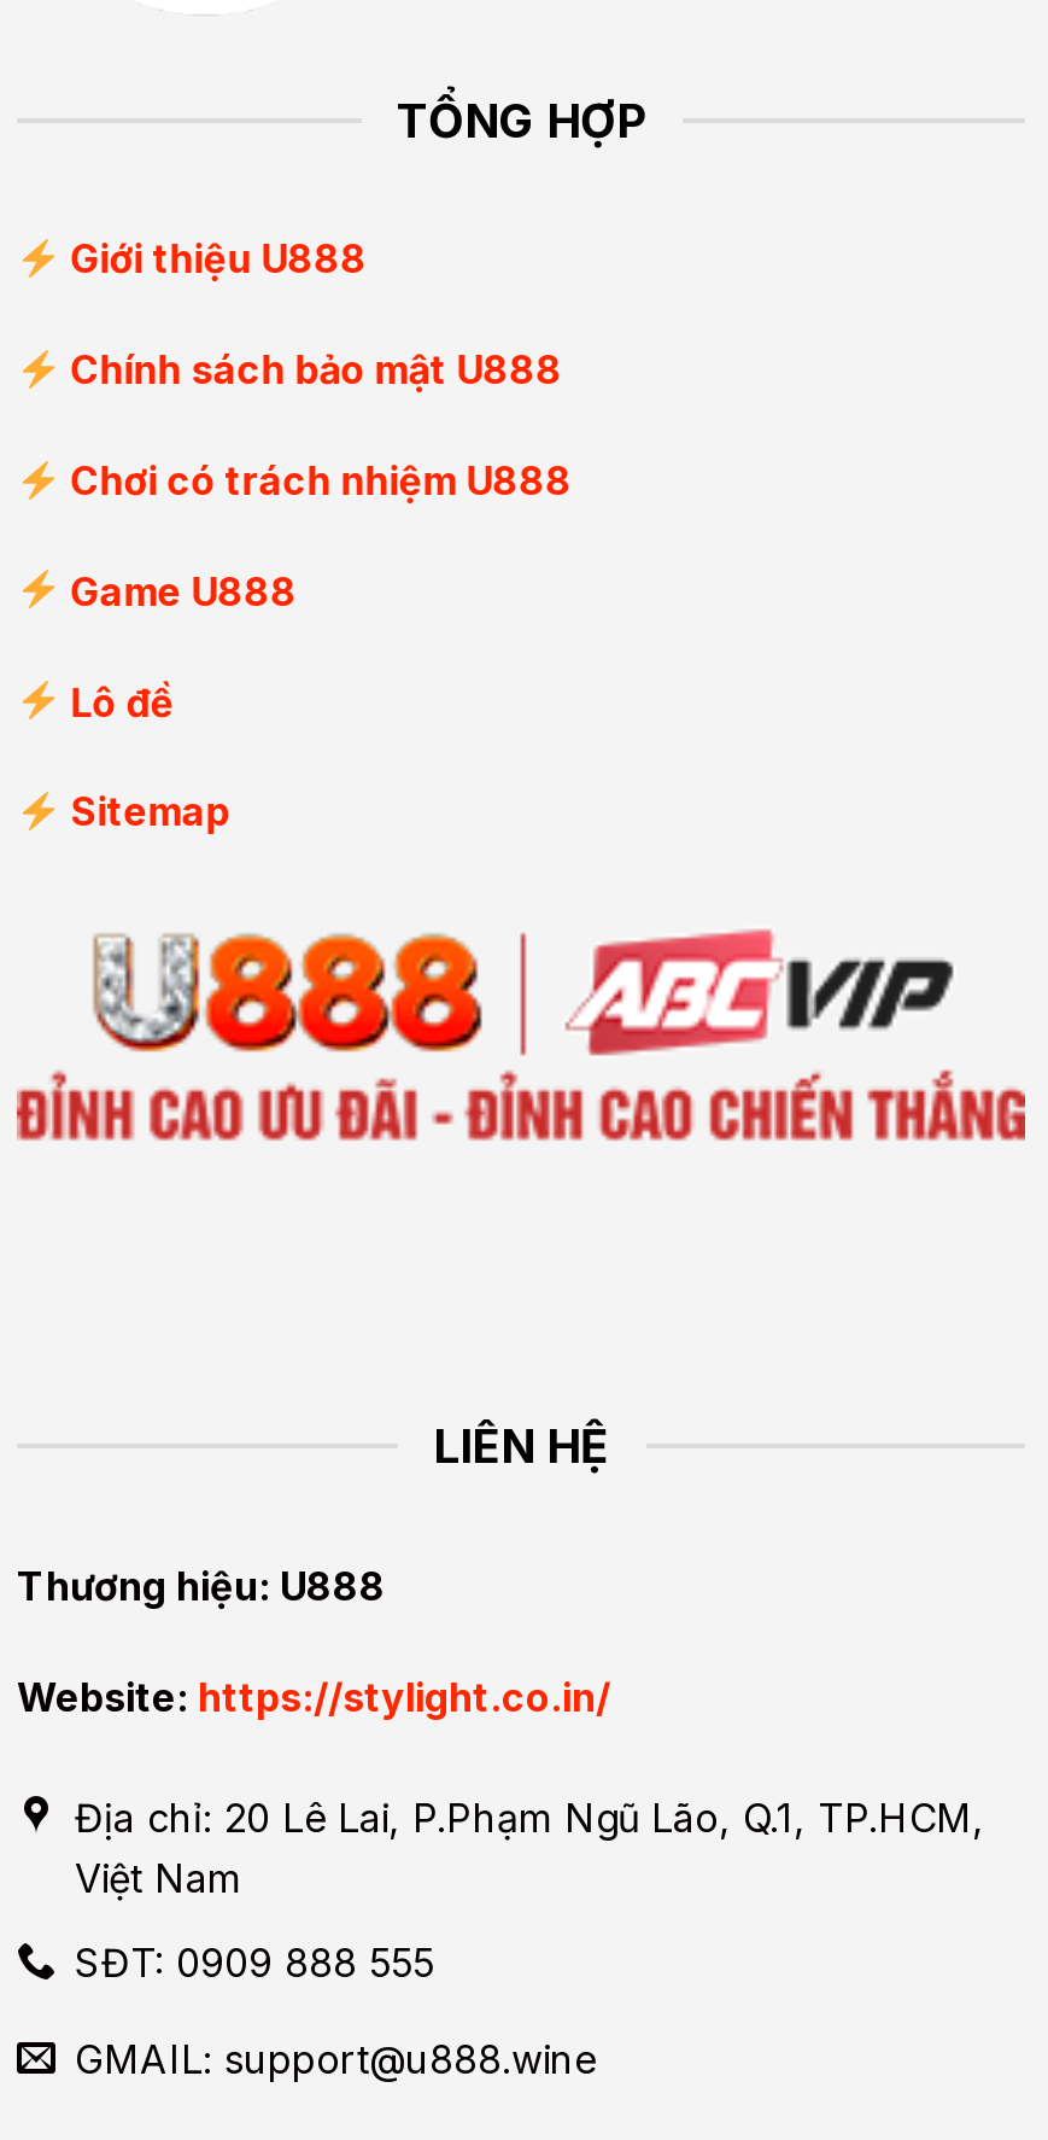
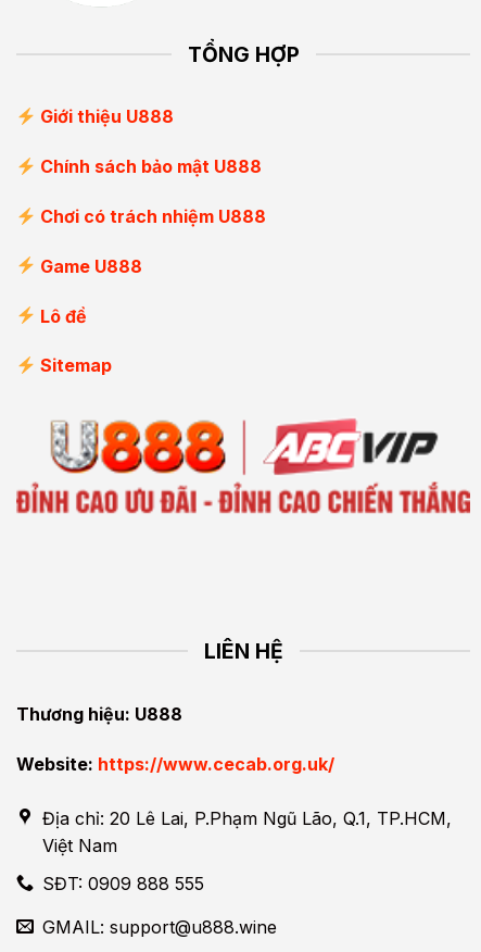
- Website: https://stylight.co.in/
+ Website: https://www.cecab.org.uk/
